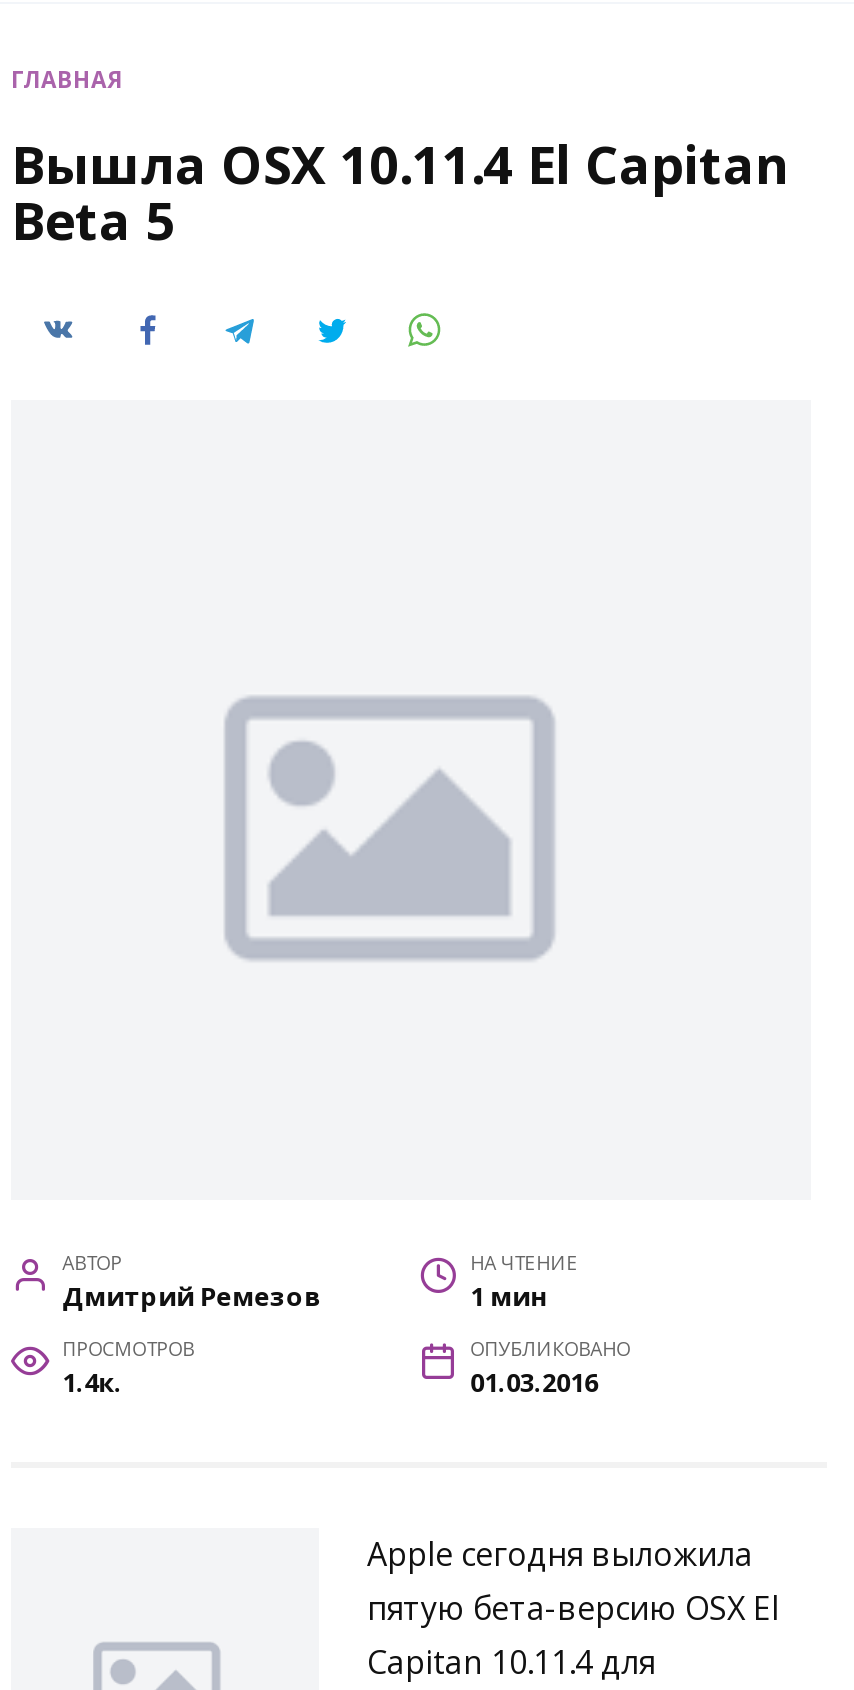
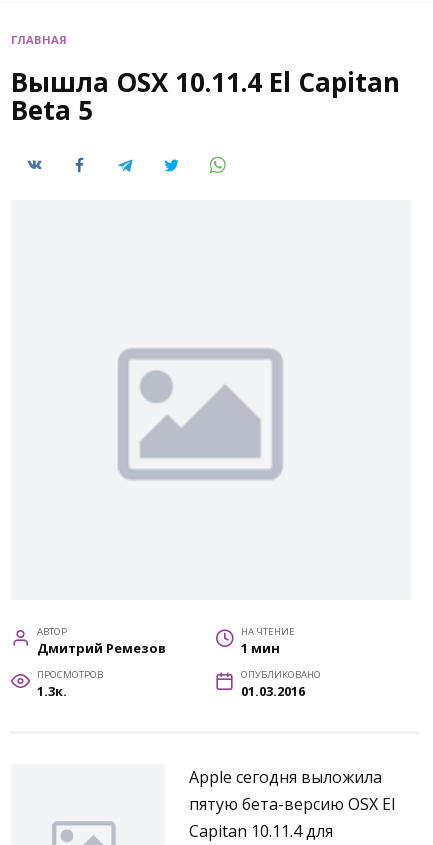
- 1.4к.
+ 1.3к.
